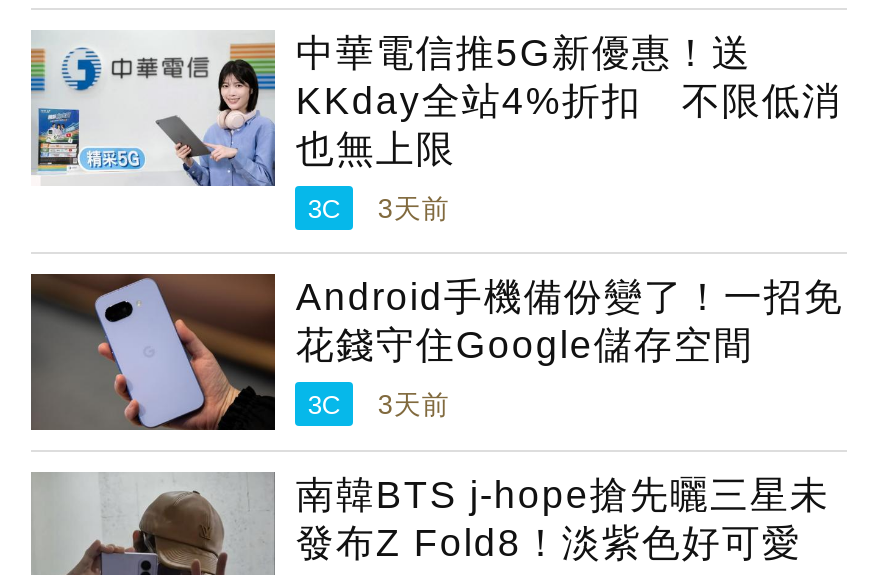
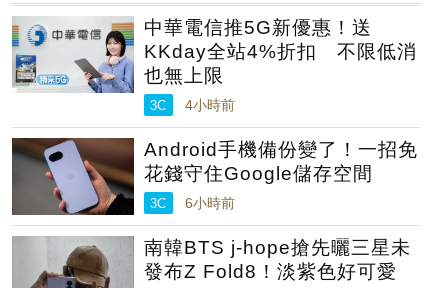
- 3C 3天前
+ 3C 4小時前

- 3C 3天前
+ 3C 6小時前
